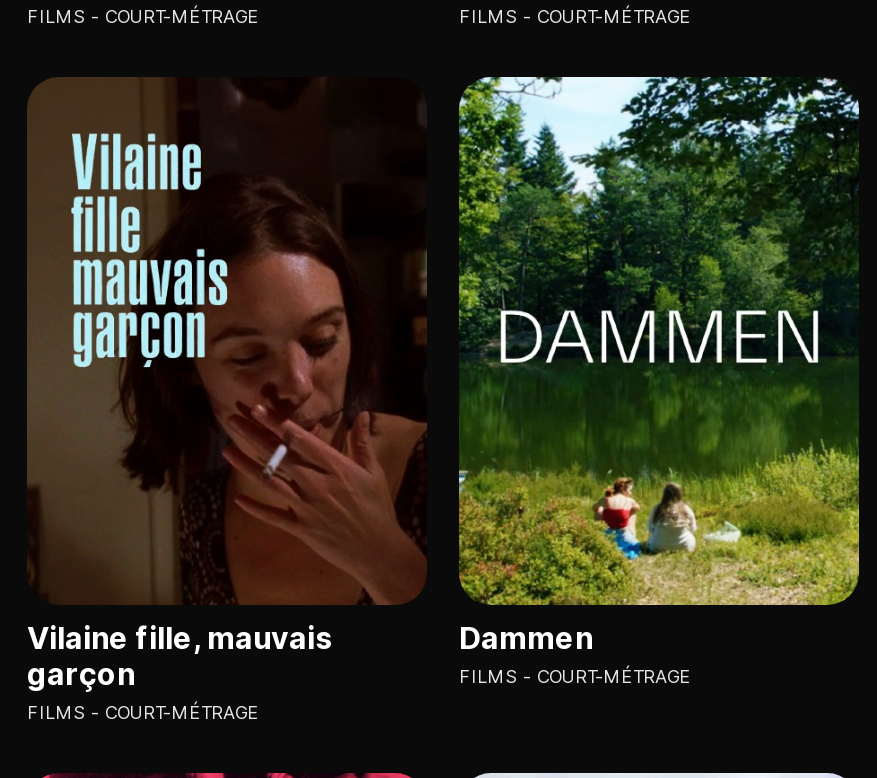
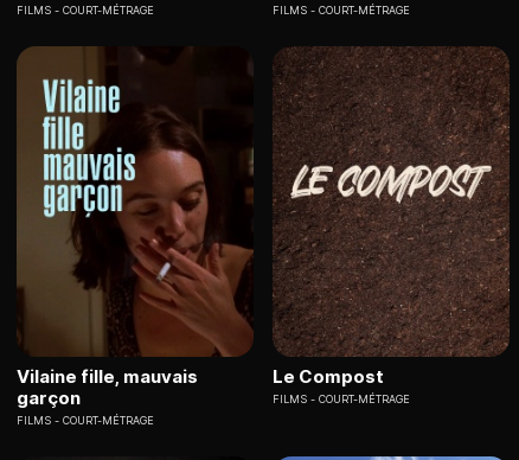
- [image]
- Dammen
+ [image]
+ Le Compost
